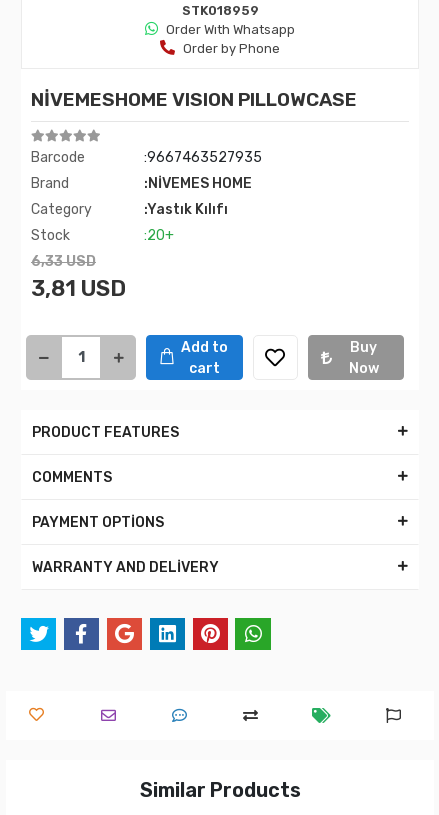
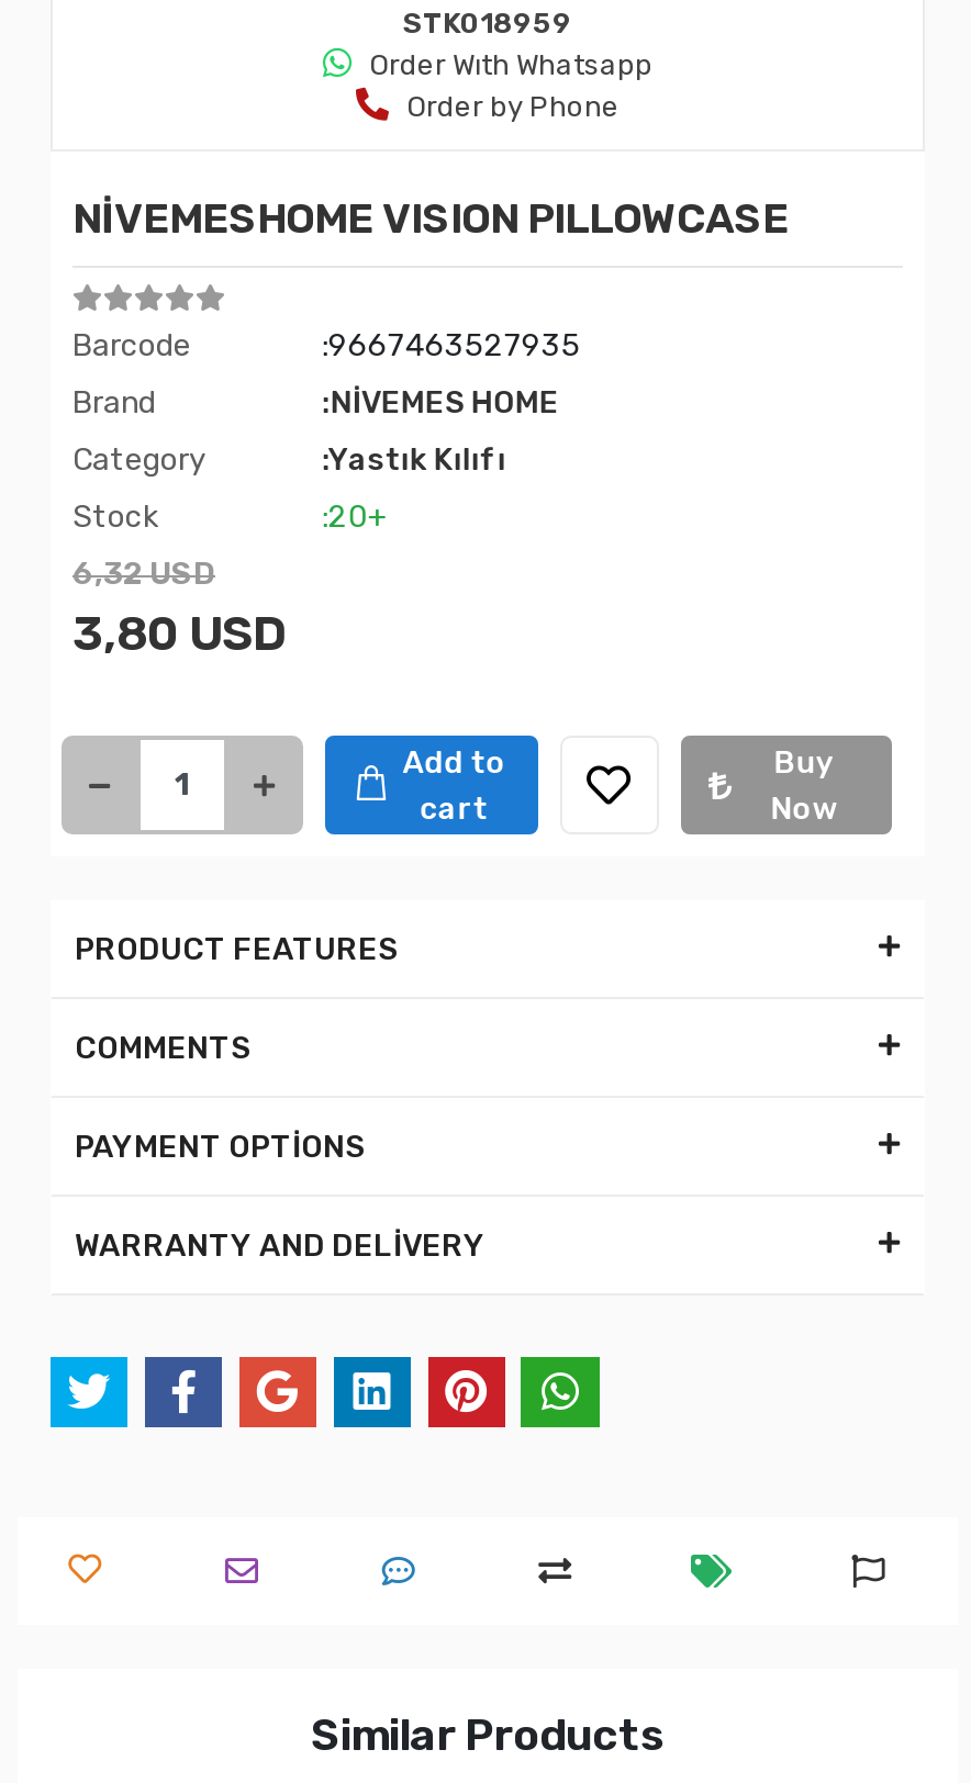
- 6,33 USD
+ 6,32 USD

- 3,81 USD
+ 3,80 USD
